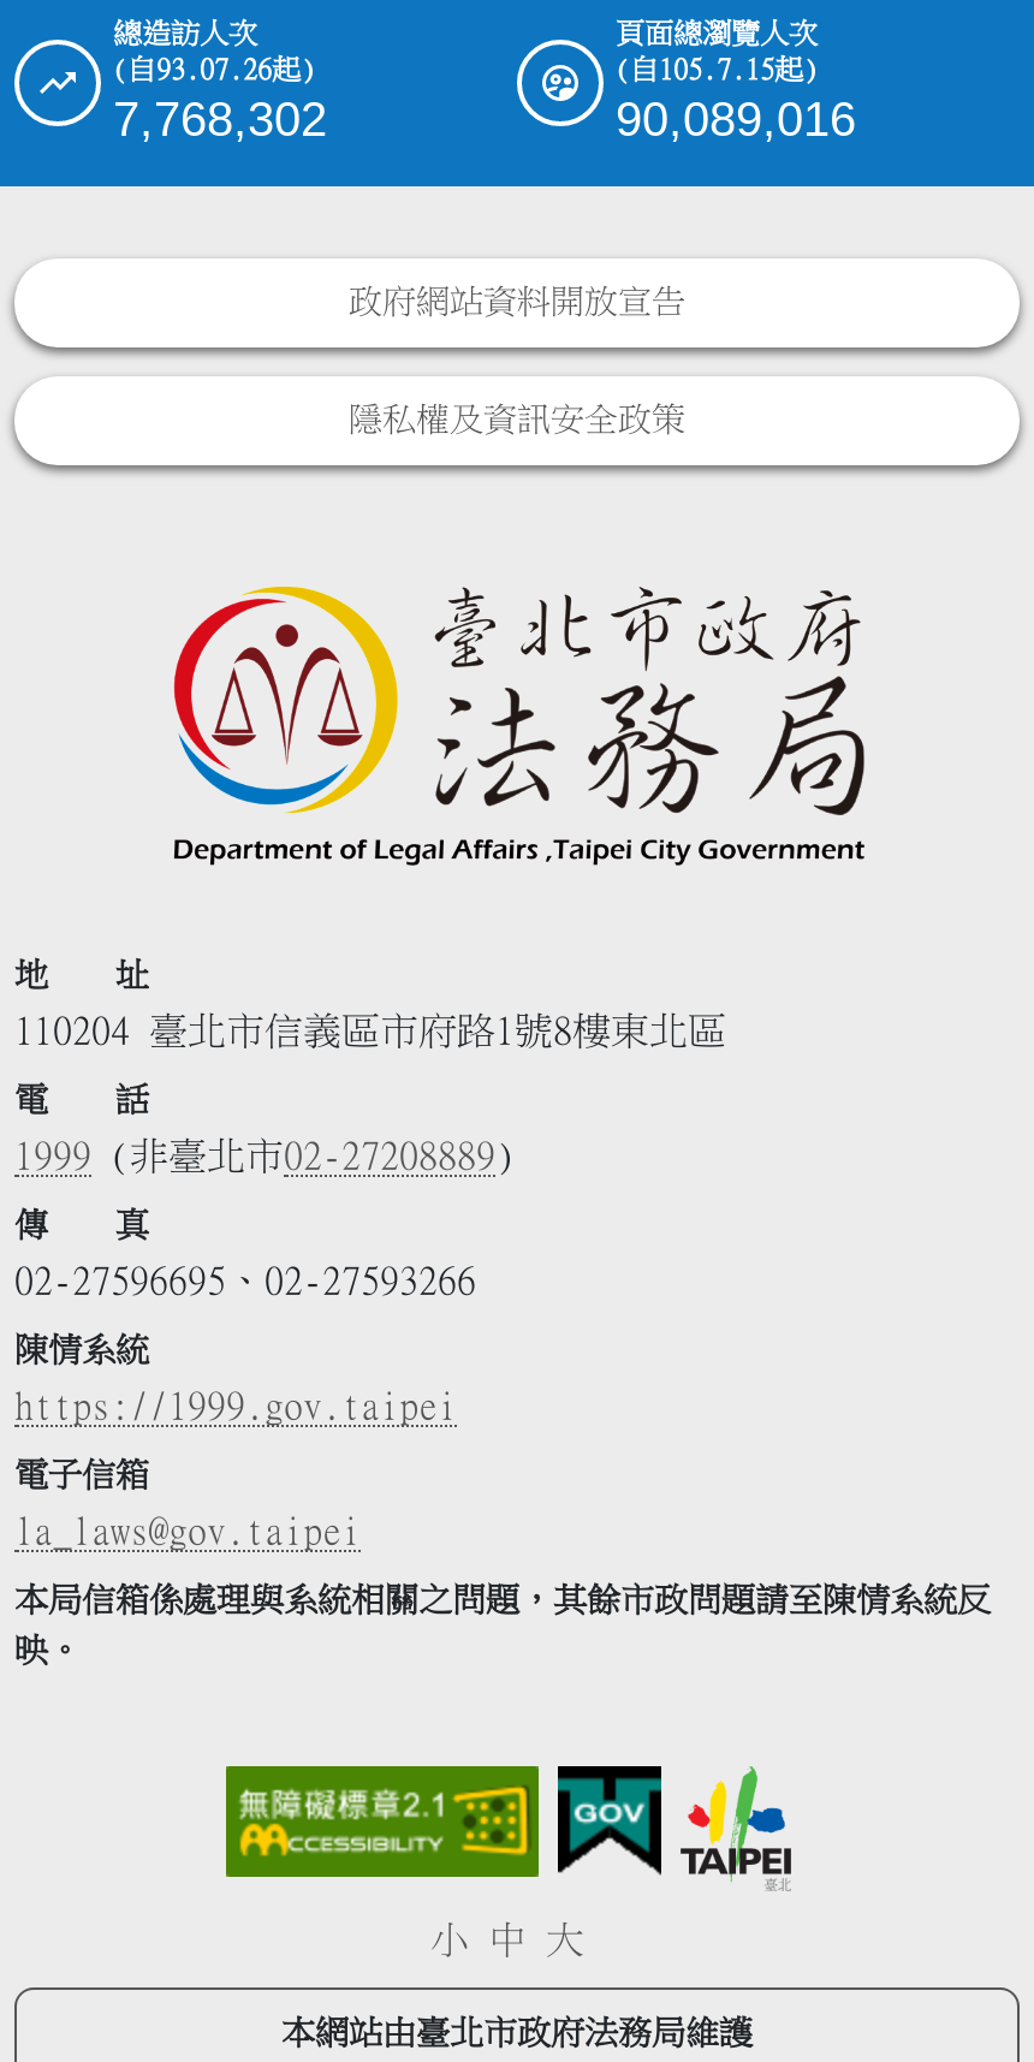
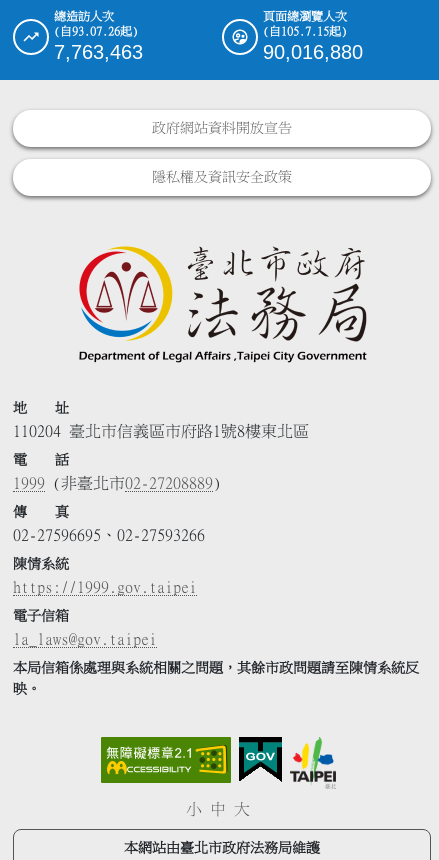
- 7,768,302
+ 7,763,463

- 90,089,016
+ 90,016,880
